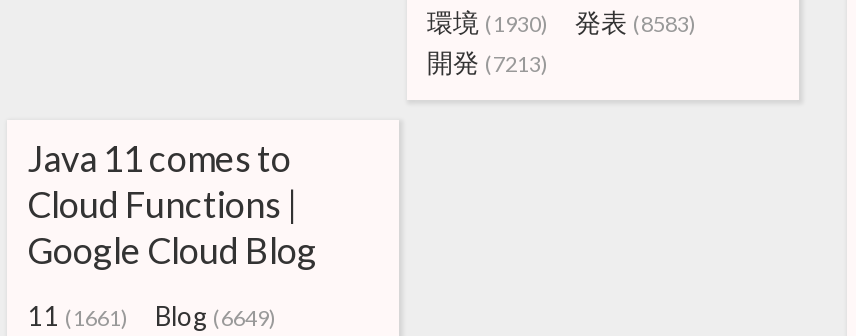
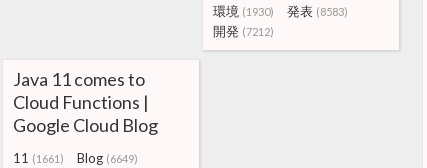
- 開発 (7213)
+ 開発 (7212)
